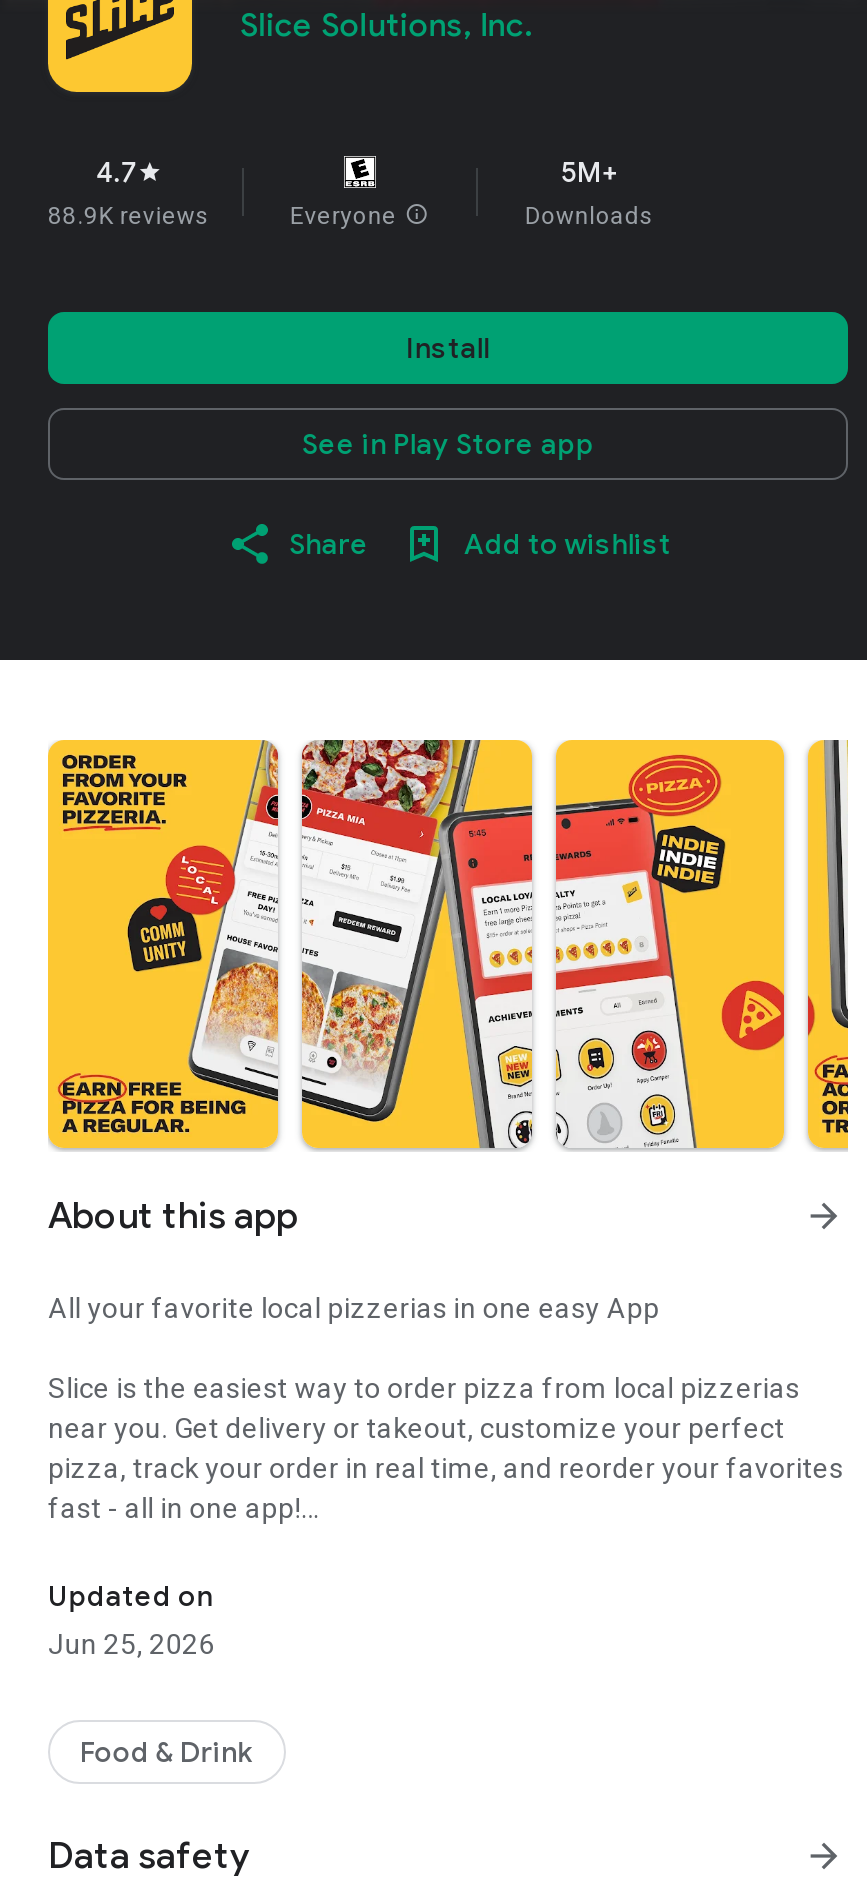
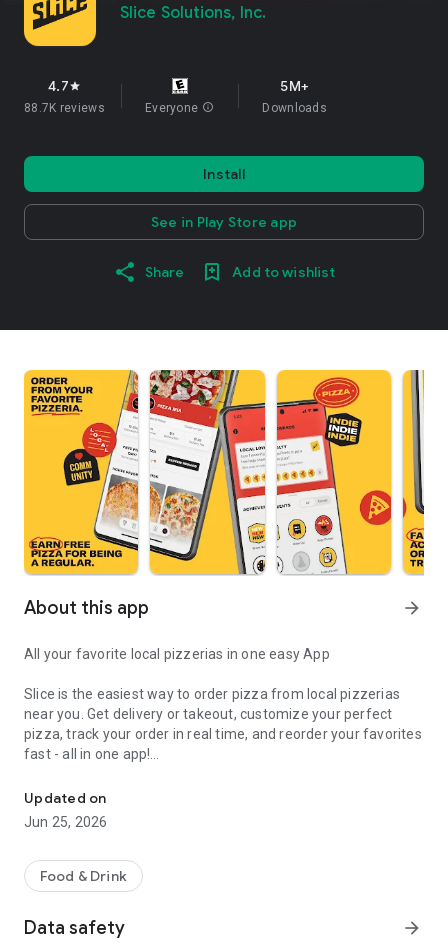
- 88.9K reviews
+ 88.7K reviews
